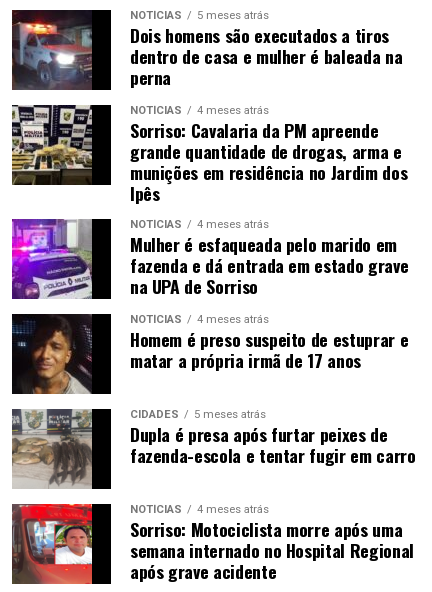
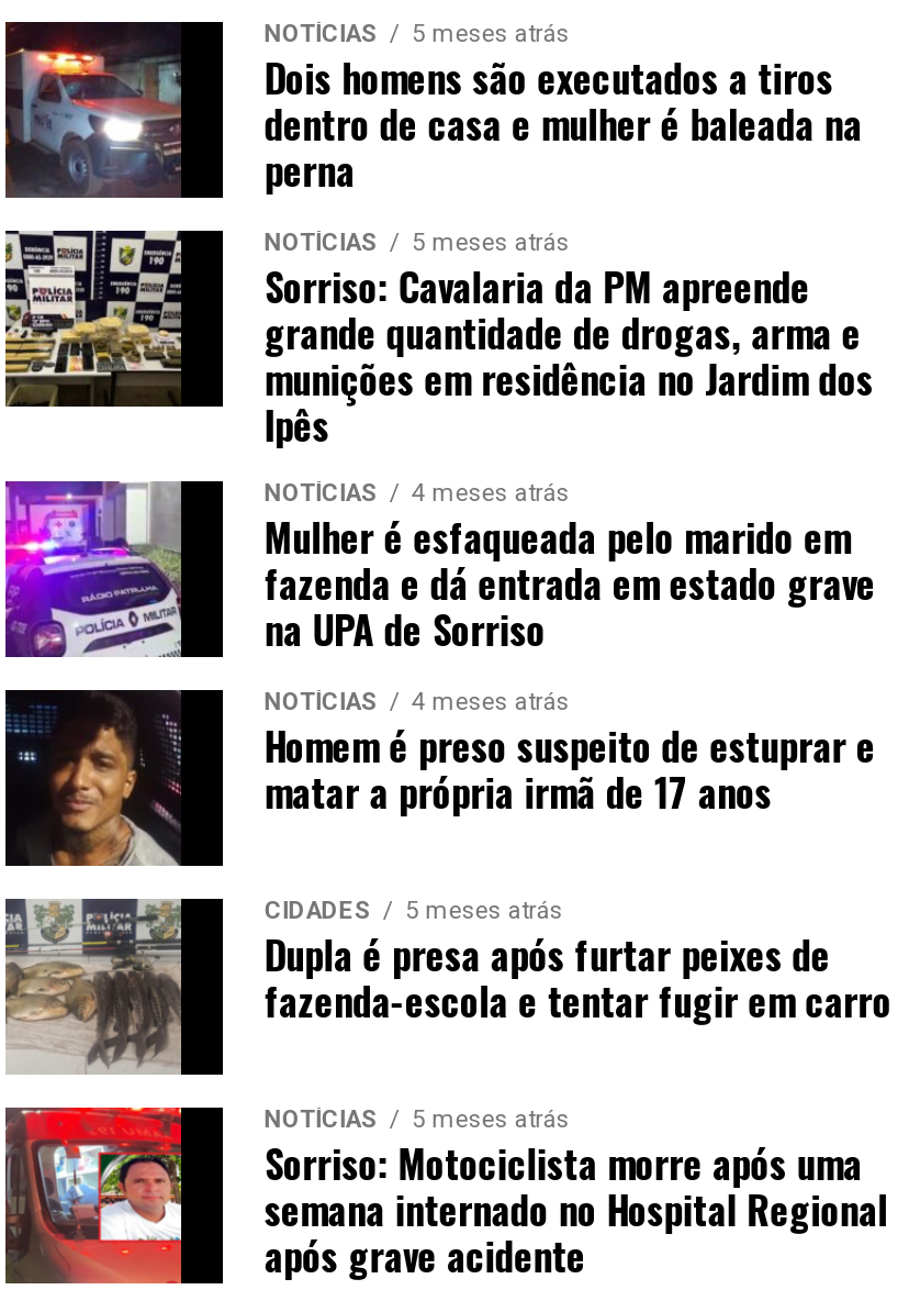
- NOTÍCIAS 4 meses atrás
+ NOTÍCIAS 5 meses atrás

- NOTÍCIAS 4 meses atrás
+ NOTÍCIAS 5 meses atrás
